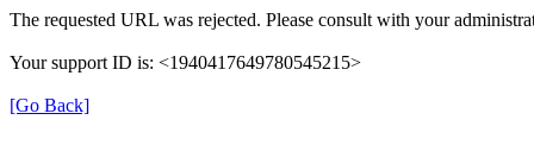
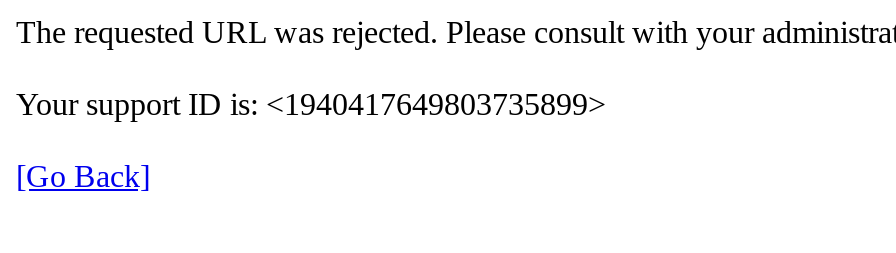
- Your support ID is: <1940417649780545215>
+ Your support ID is: <1940417649803735899>
